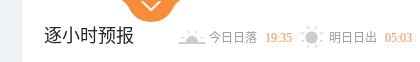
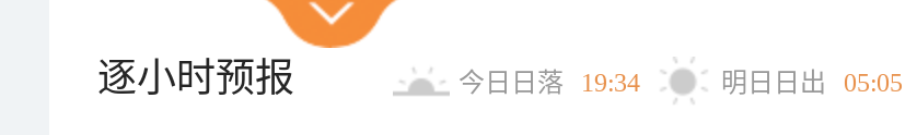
- 今日日落 19:35
+ 今日日落 19:34

- 明日日出 05:03
+ 明日日出 05:05
